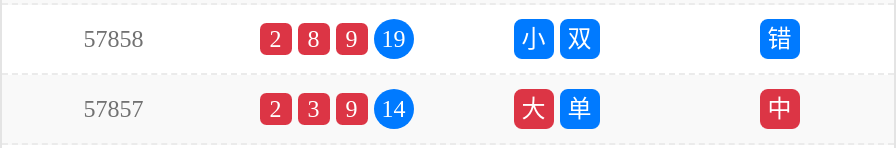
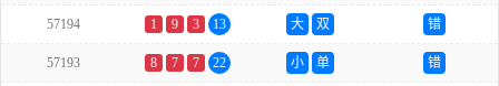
- 57858
- 2
- 8
+ 57194
+ 1

- 19
- 小
+ 3
+ 13
+ 大

- 57857
- 2
- 3
- 9
- 14
- 大
+ 57193
+ 8
+ 7
+ 7
+ 22
+ 小

- 中
+ 错
